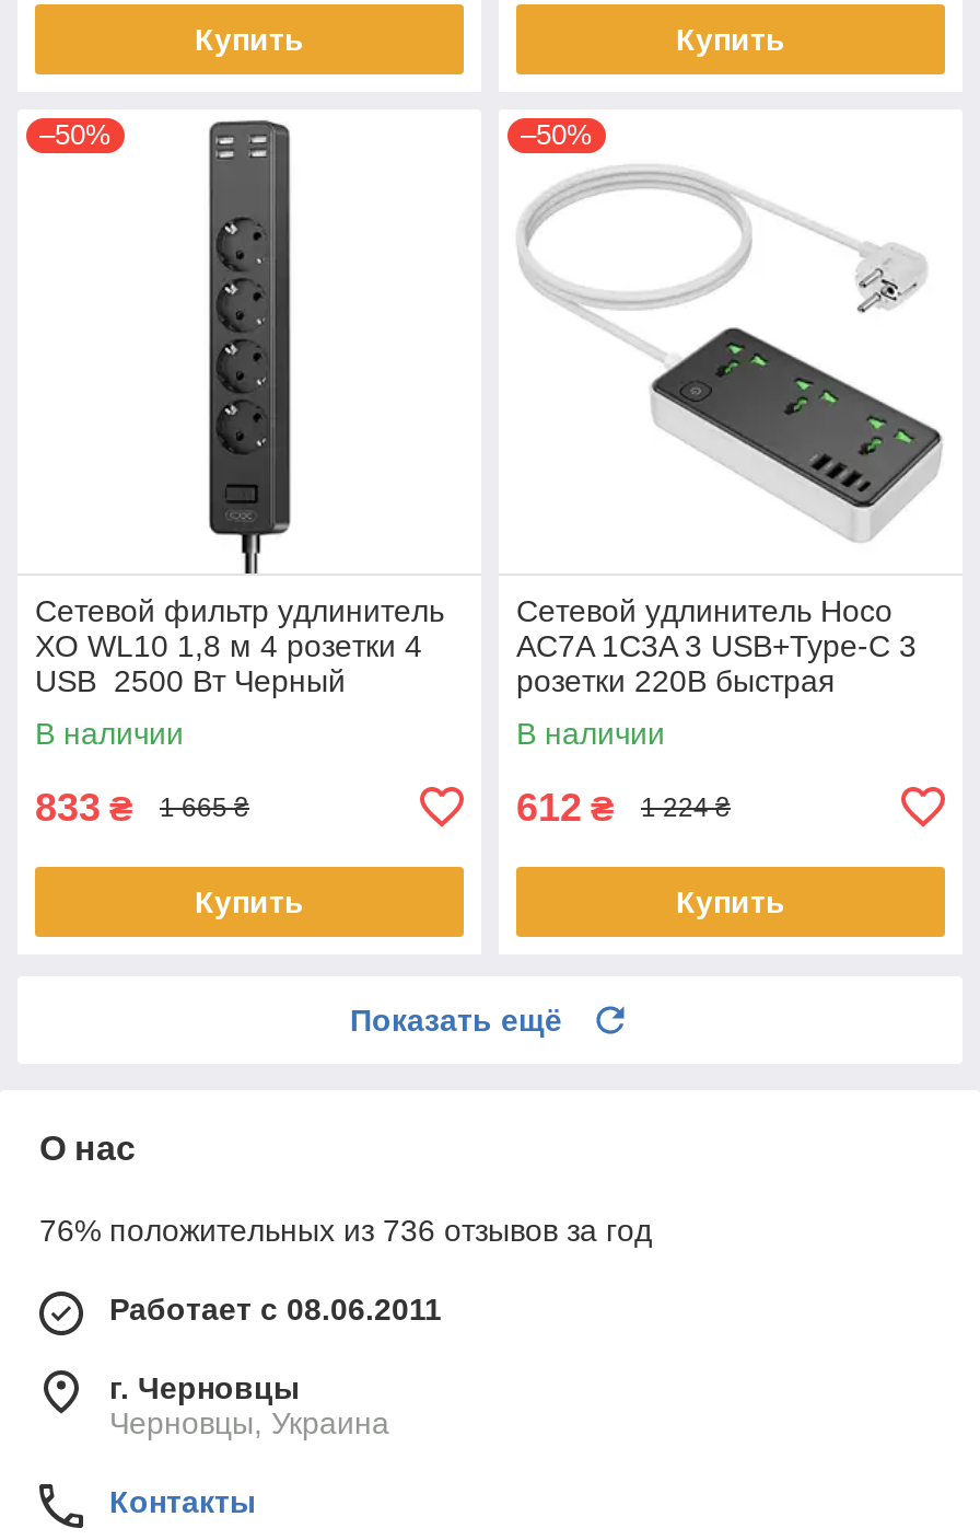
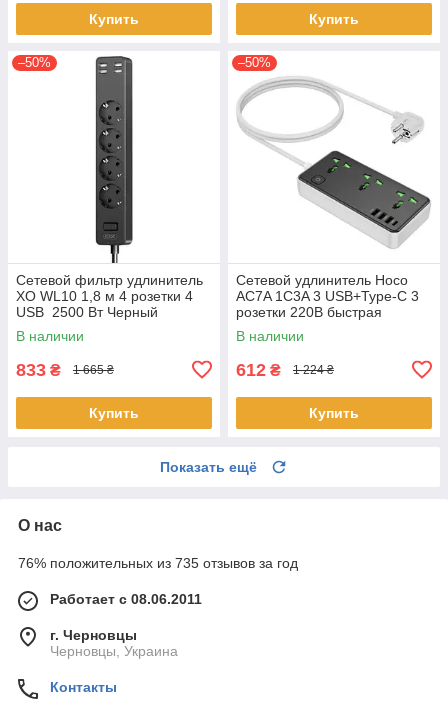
- 76% положительных из 736 отзывов за год
+ 76% положительных из 735 отзывов за год
